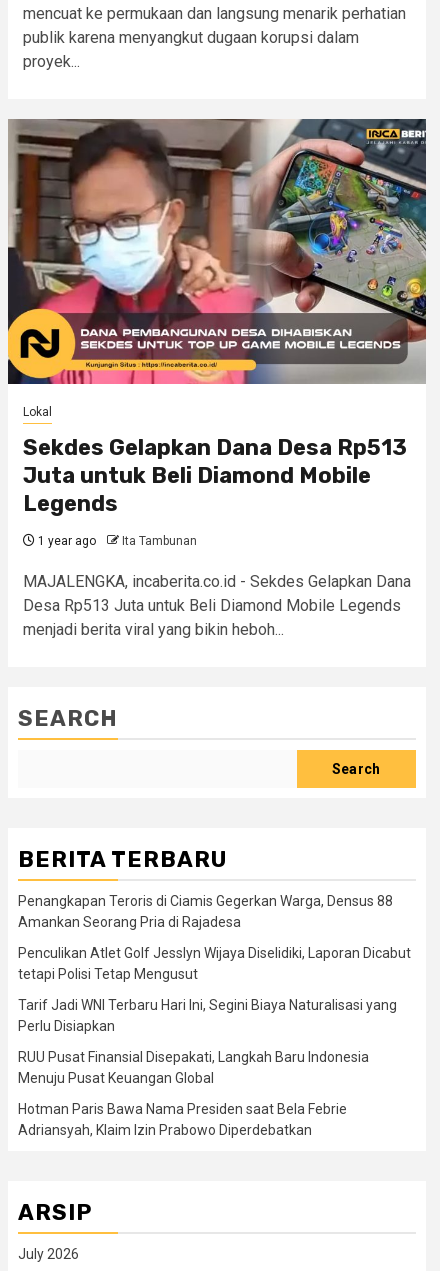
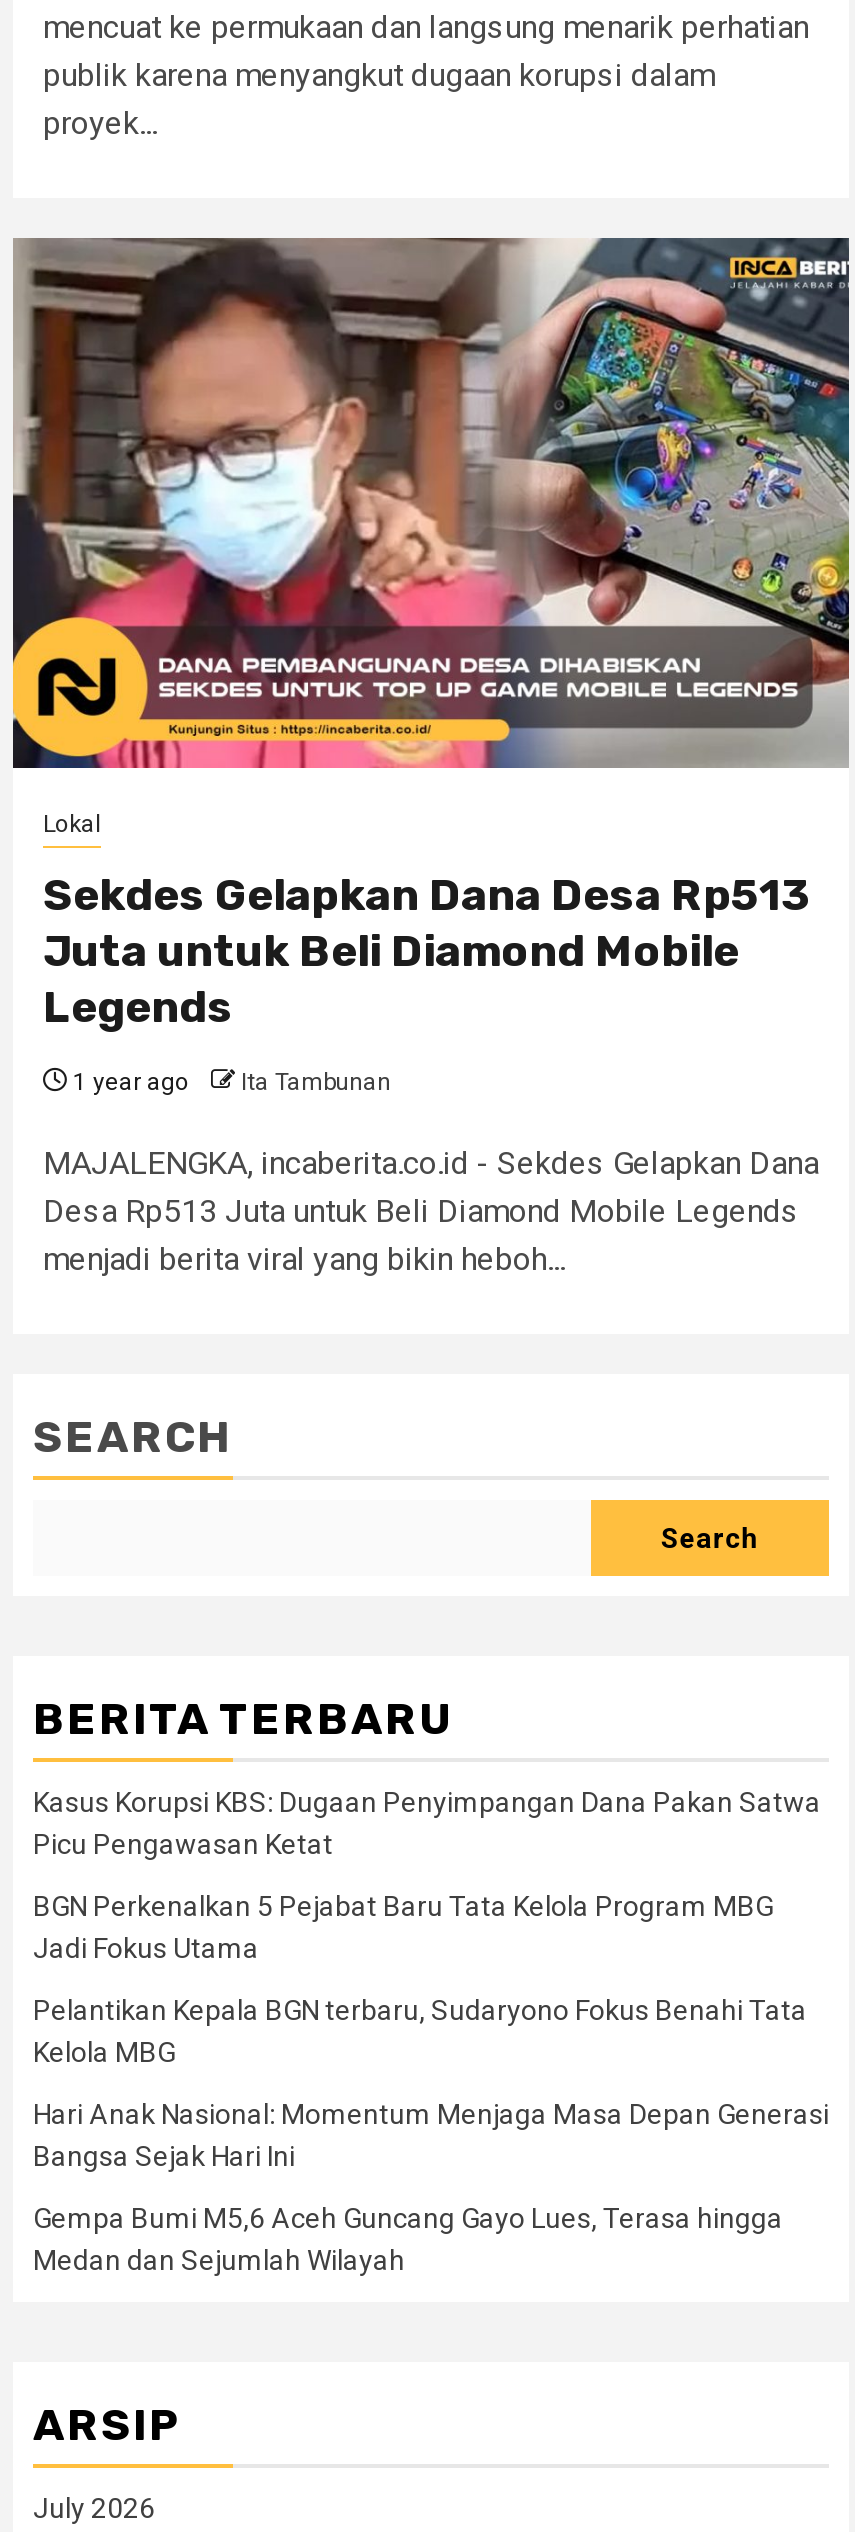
- Penangkapan Teroris di Ciamis Gegerkan Warga, Densus 88
- Amankan Seorang Pria di Rajadesa
+ Kasus Korupsi KBS: Dugaan Penyimpangan Dana Pakan Satwa
+ Picu Pengawasan Ketat

- Penculikan Atlet Golf Jesslyn Wijaya Diselidiki, Laporan Dicabut
- tetapi Polisi Tetap Mengusut
+ BGN Perkenalkan 5 Pejabat Baru Tata Kelola Program MBG
+ Jadi Fokus Utama

- Tarif Jadi WNI Terbaru Hari Ini, Segini Biaya Naturalisasi yang
- Perlu Disiapkan
+ Pelantikan Kepala BGN terbaru, Sudaryono Fokus Benahi Tata
+ Kelola MBG

- RUU Pusat Finansial Disepakati, Langkah Baru Indonesia
- Menuju Pusat Keuangan Global
+ Hari Anak Nasional: Momentum Menjaga Masa Depan Generasi
+ Bangsa Sejak Hari Ini

- Hotman Paris Bawa Nama Presiden saat Bela Febrie
- Adriansyah, Klaim Izin Prabowo Diperdebatkan
+ Gempa Bumi M5,6 Aceh Guncang Gayo Lues, Terasa hingga
+ Medan dan Sejumlah Wilayah
